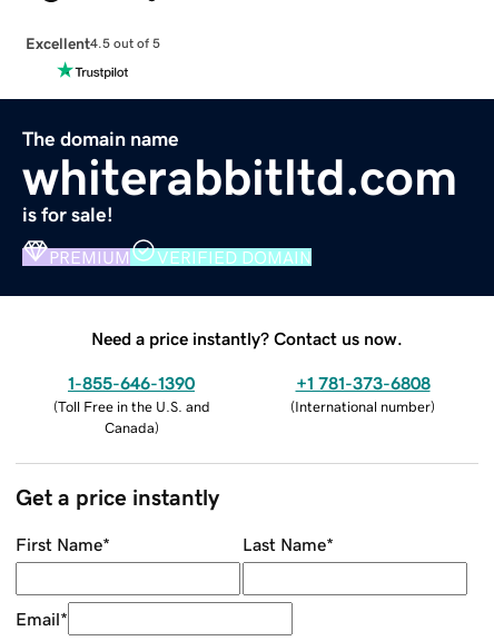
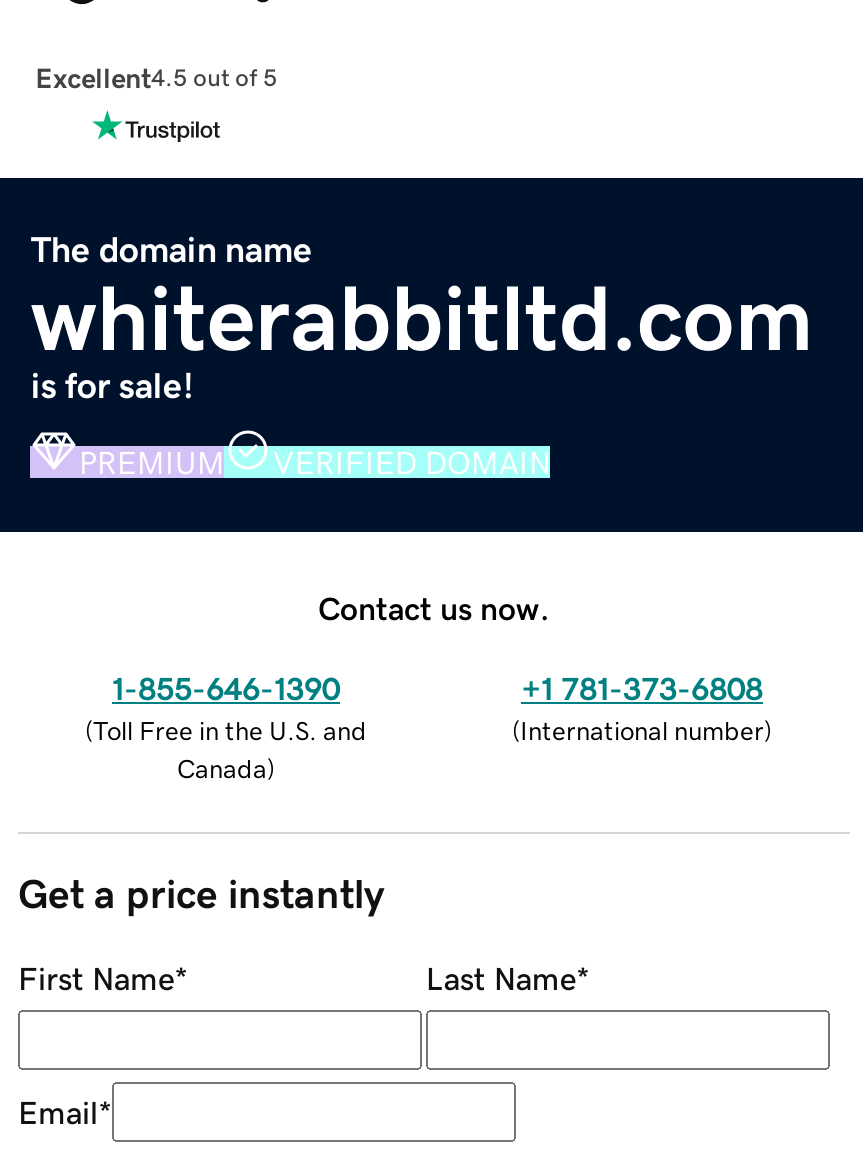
- Need a price instantly? Contact us now.
+ Contact us now.
